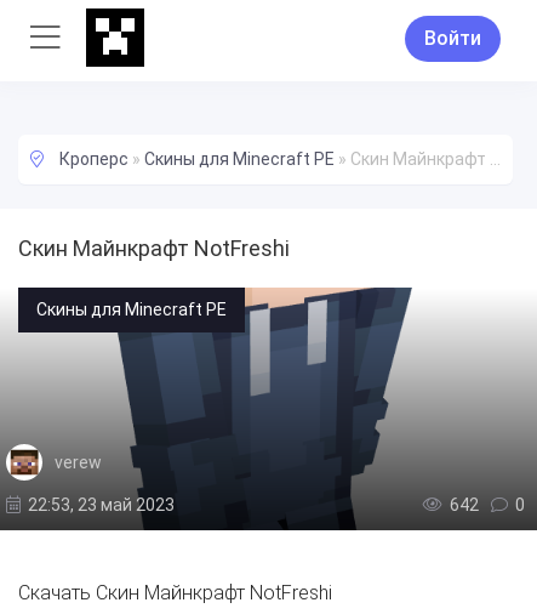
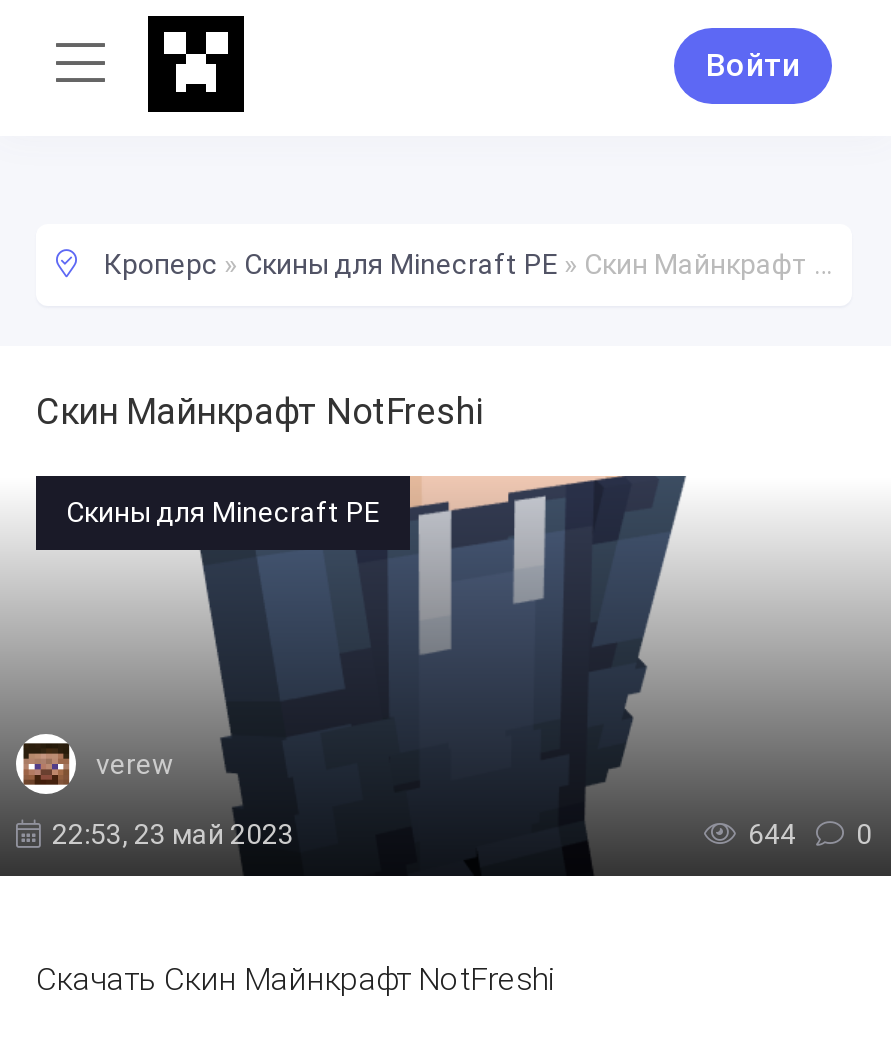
- 642 0
+ 644 0
